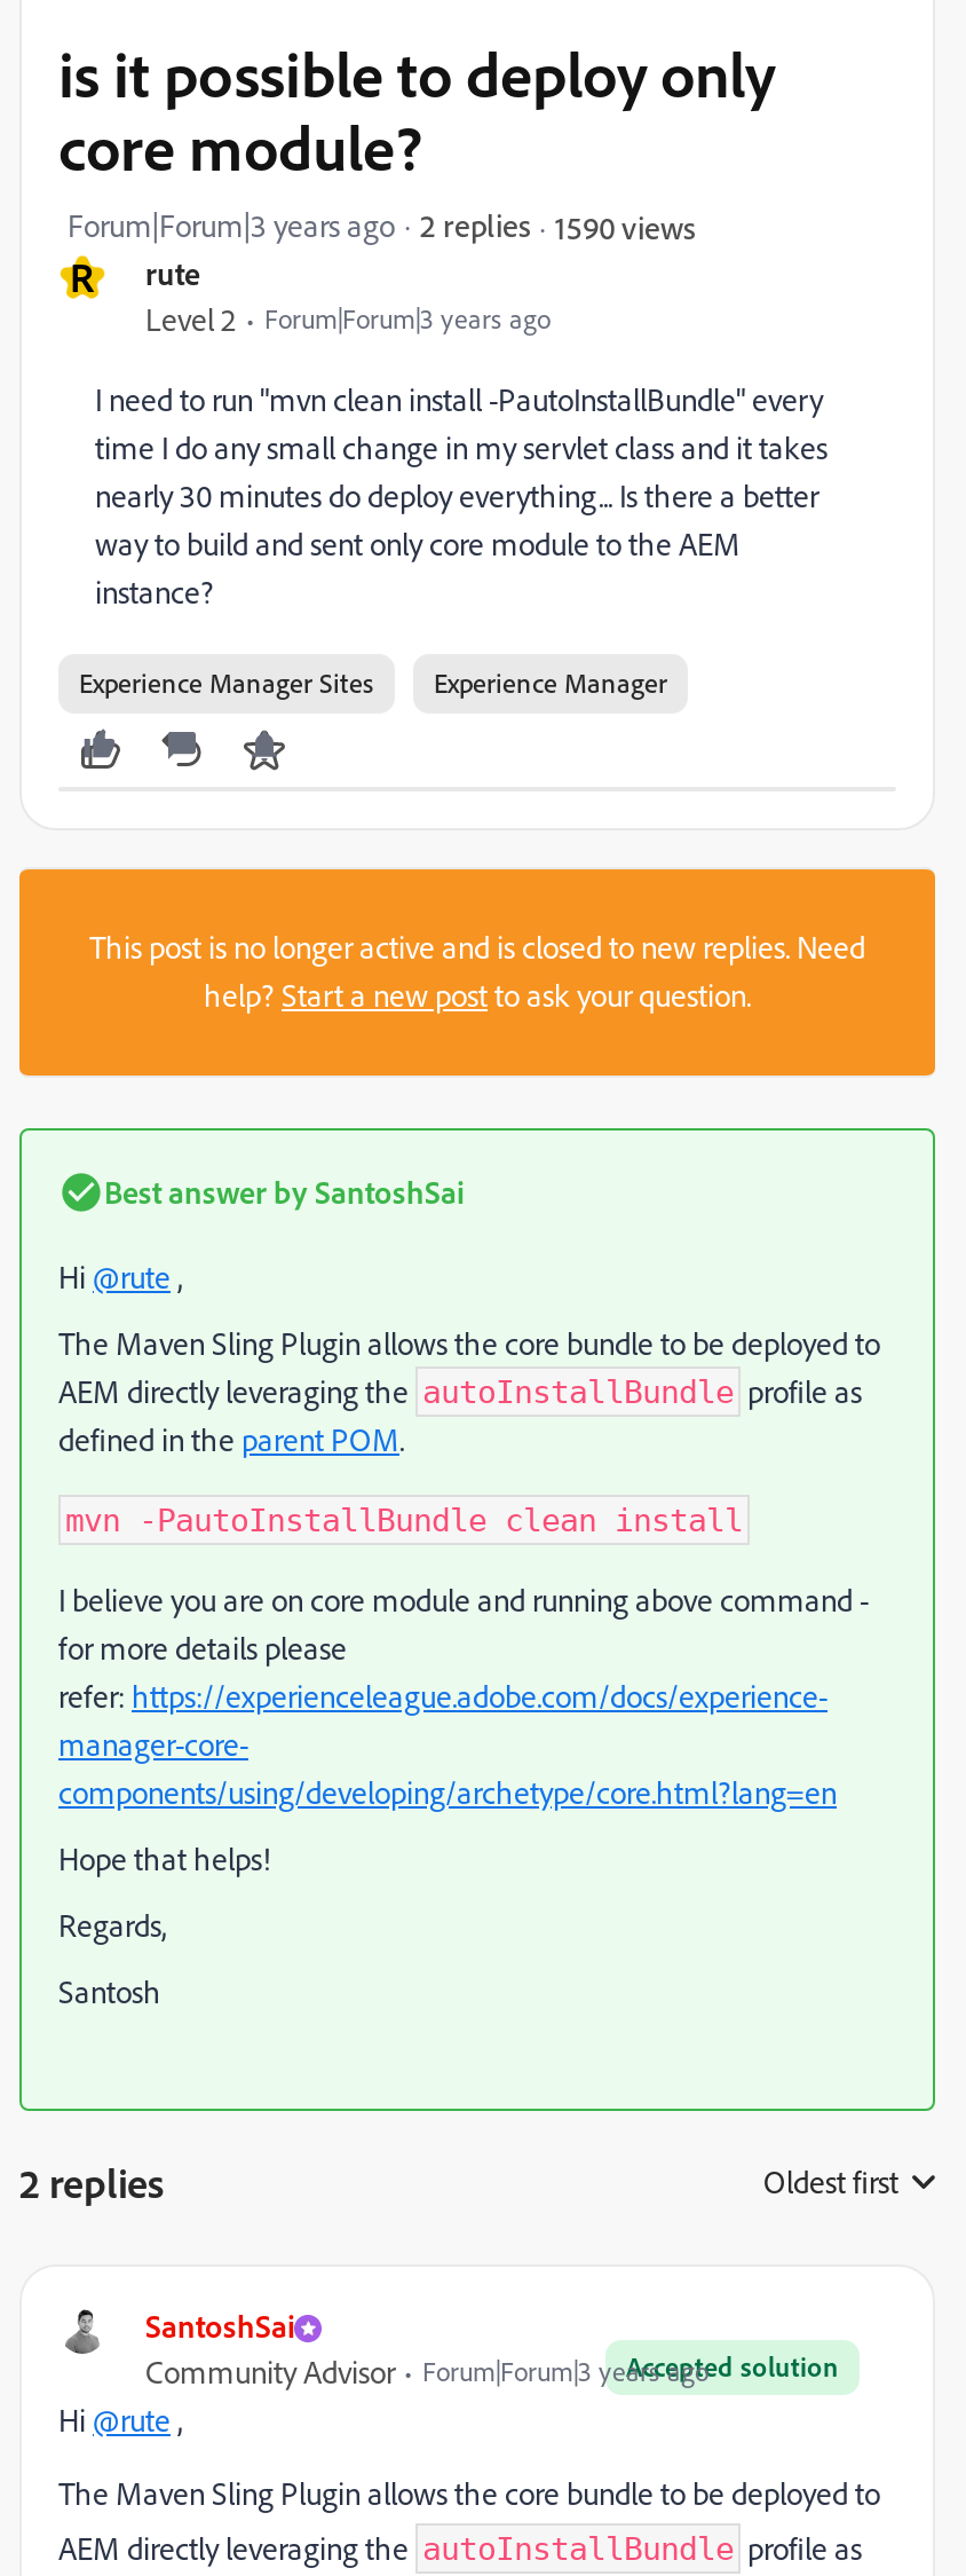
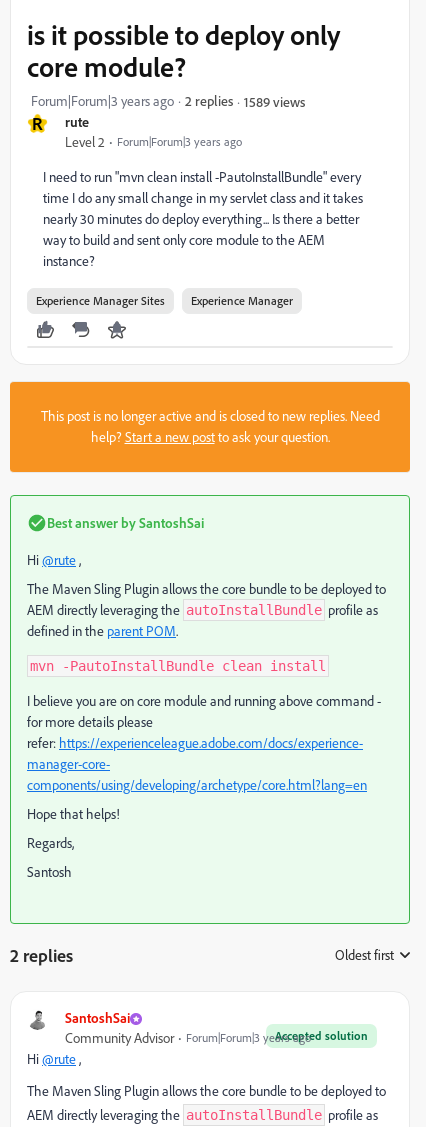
- 1590 views
+ 1589 views
